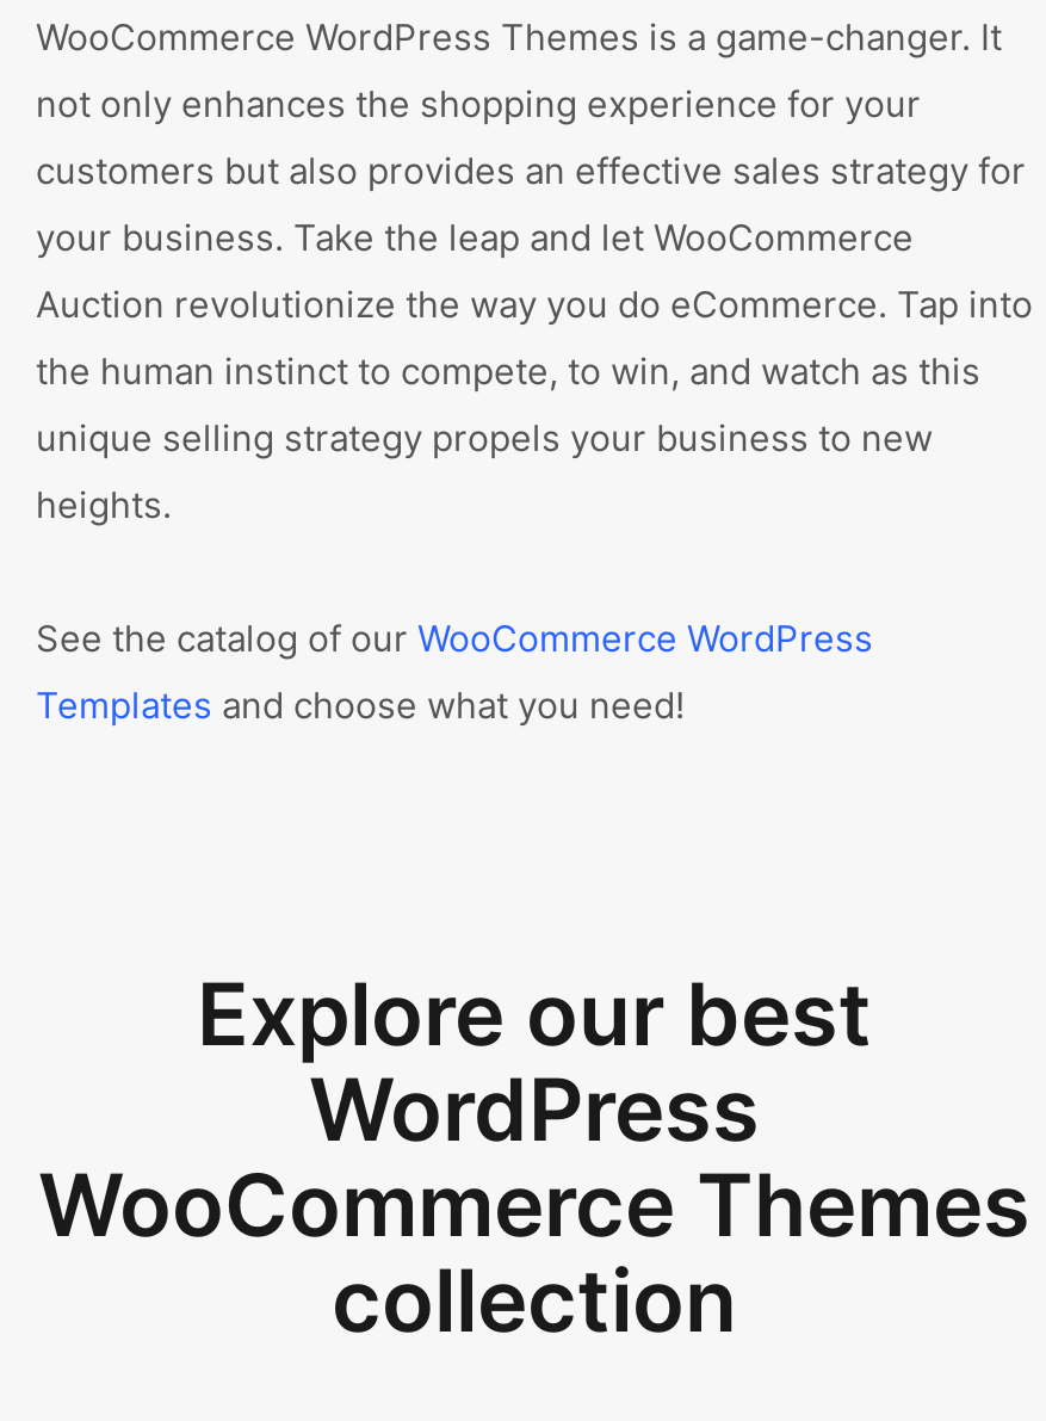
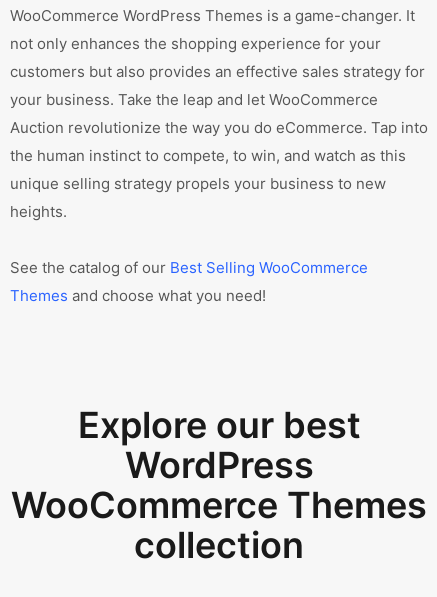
- See the catalog of our WooCommerce WordPress
+ See the catalog of our Best Selling WooCommerce

- Templates and choose what you need!
+ Themes and choose what you need!
